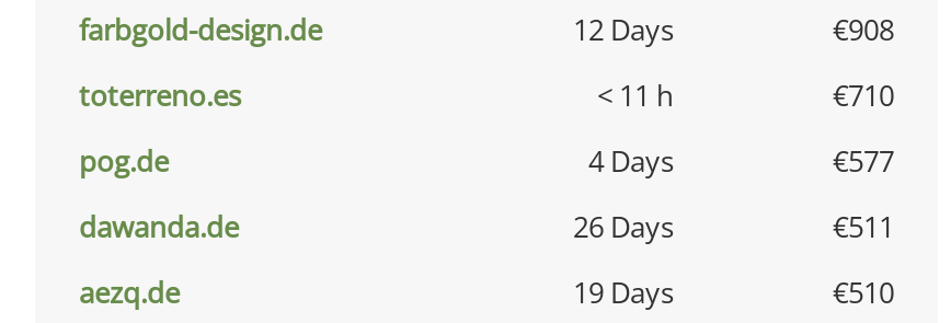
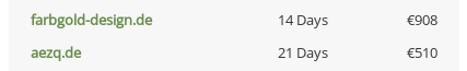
- 12 Days
+ 14 Days

- toterreno.es
- < 11 h
- €710
- pog.de
- 4 Days
- €577
- dawanda.de
- 26 Days
- €511

- 19 Days
+ 21 Days
